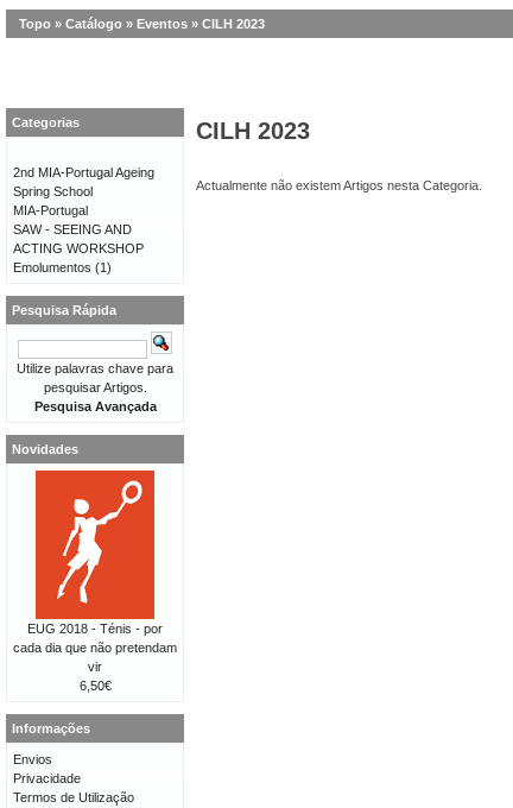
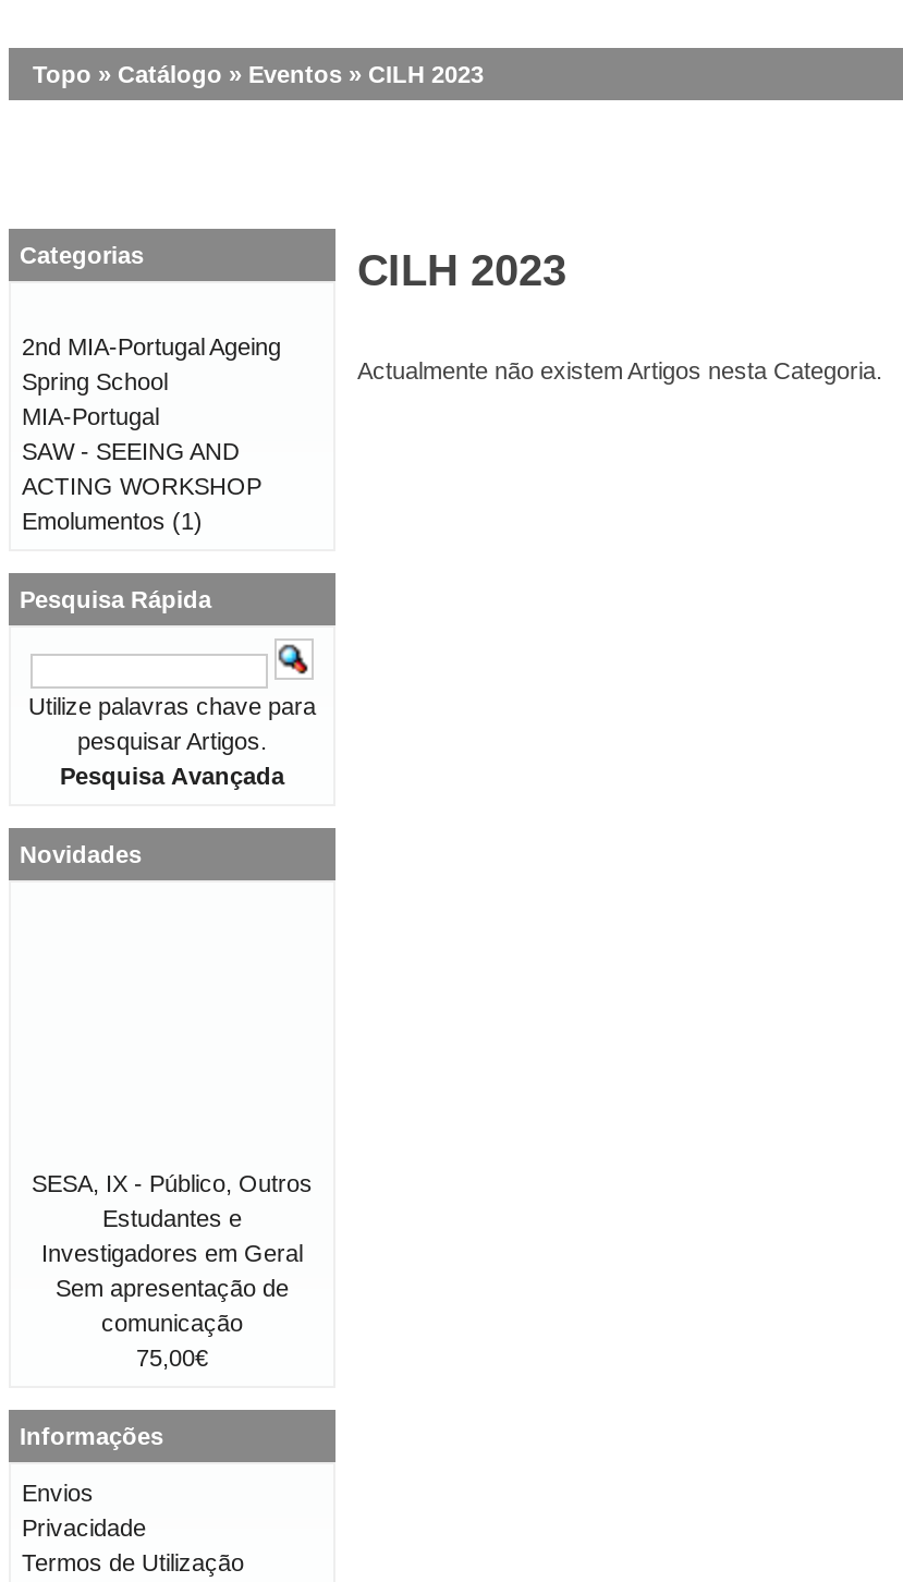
- [image]

- EUG 2018 - Ténis - por
- cada dia que não pretendam
- vir
- 6,50€
+ SESA, IX - Público, Outros
+ Estudantes e
+ Investigadores em Geral
+ Sem apresentação de
+ comunicação
+ 75,00€
